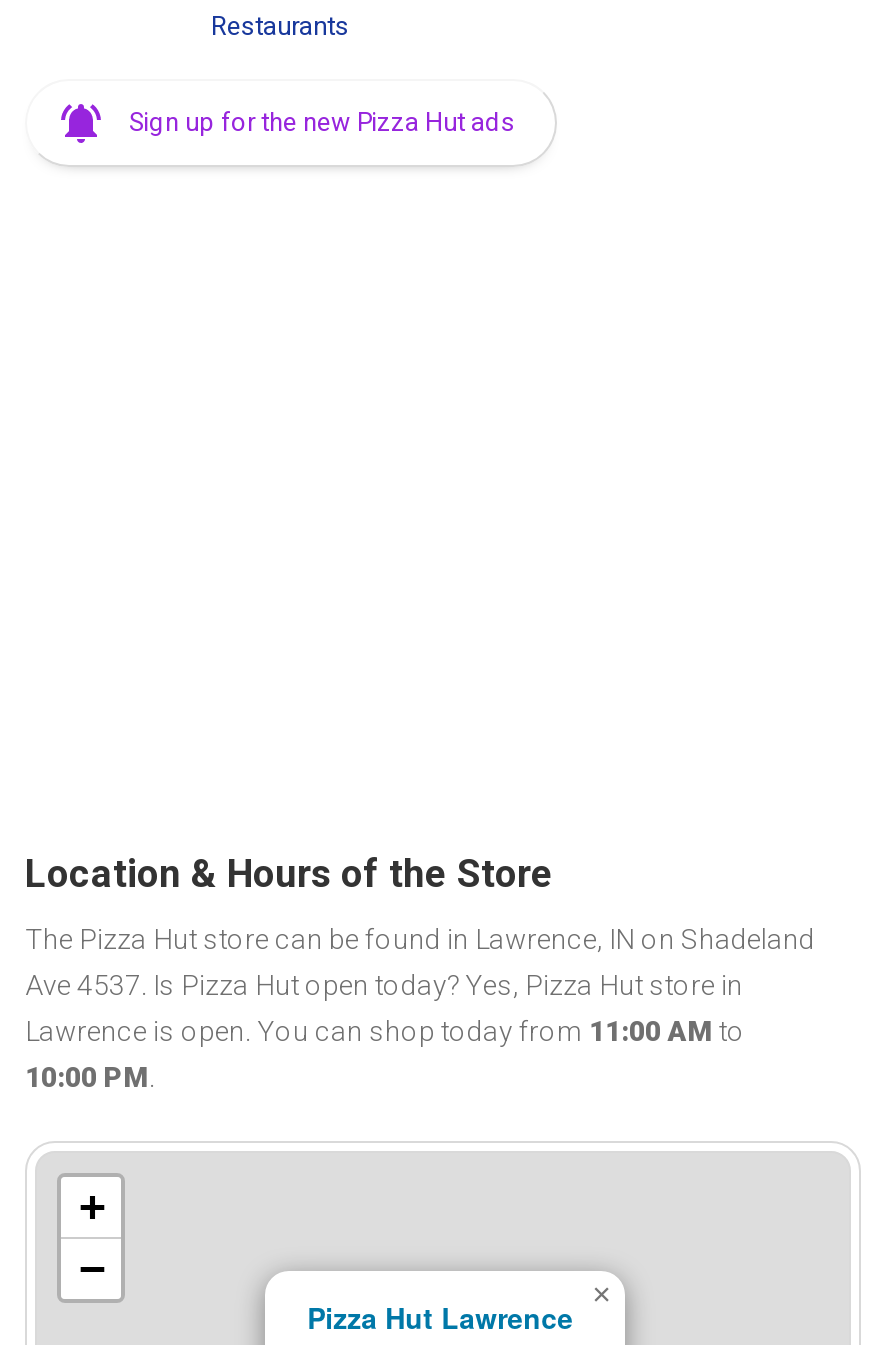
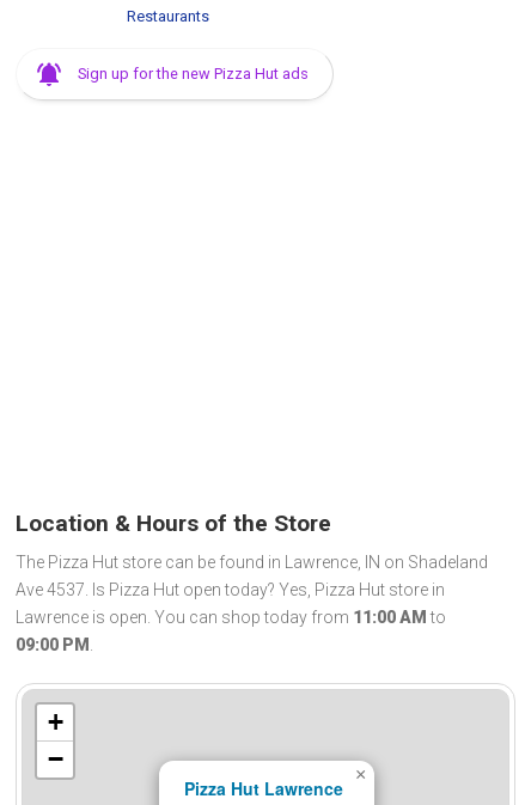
- 10:00 PM.
+ 09:00 PM.
